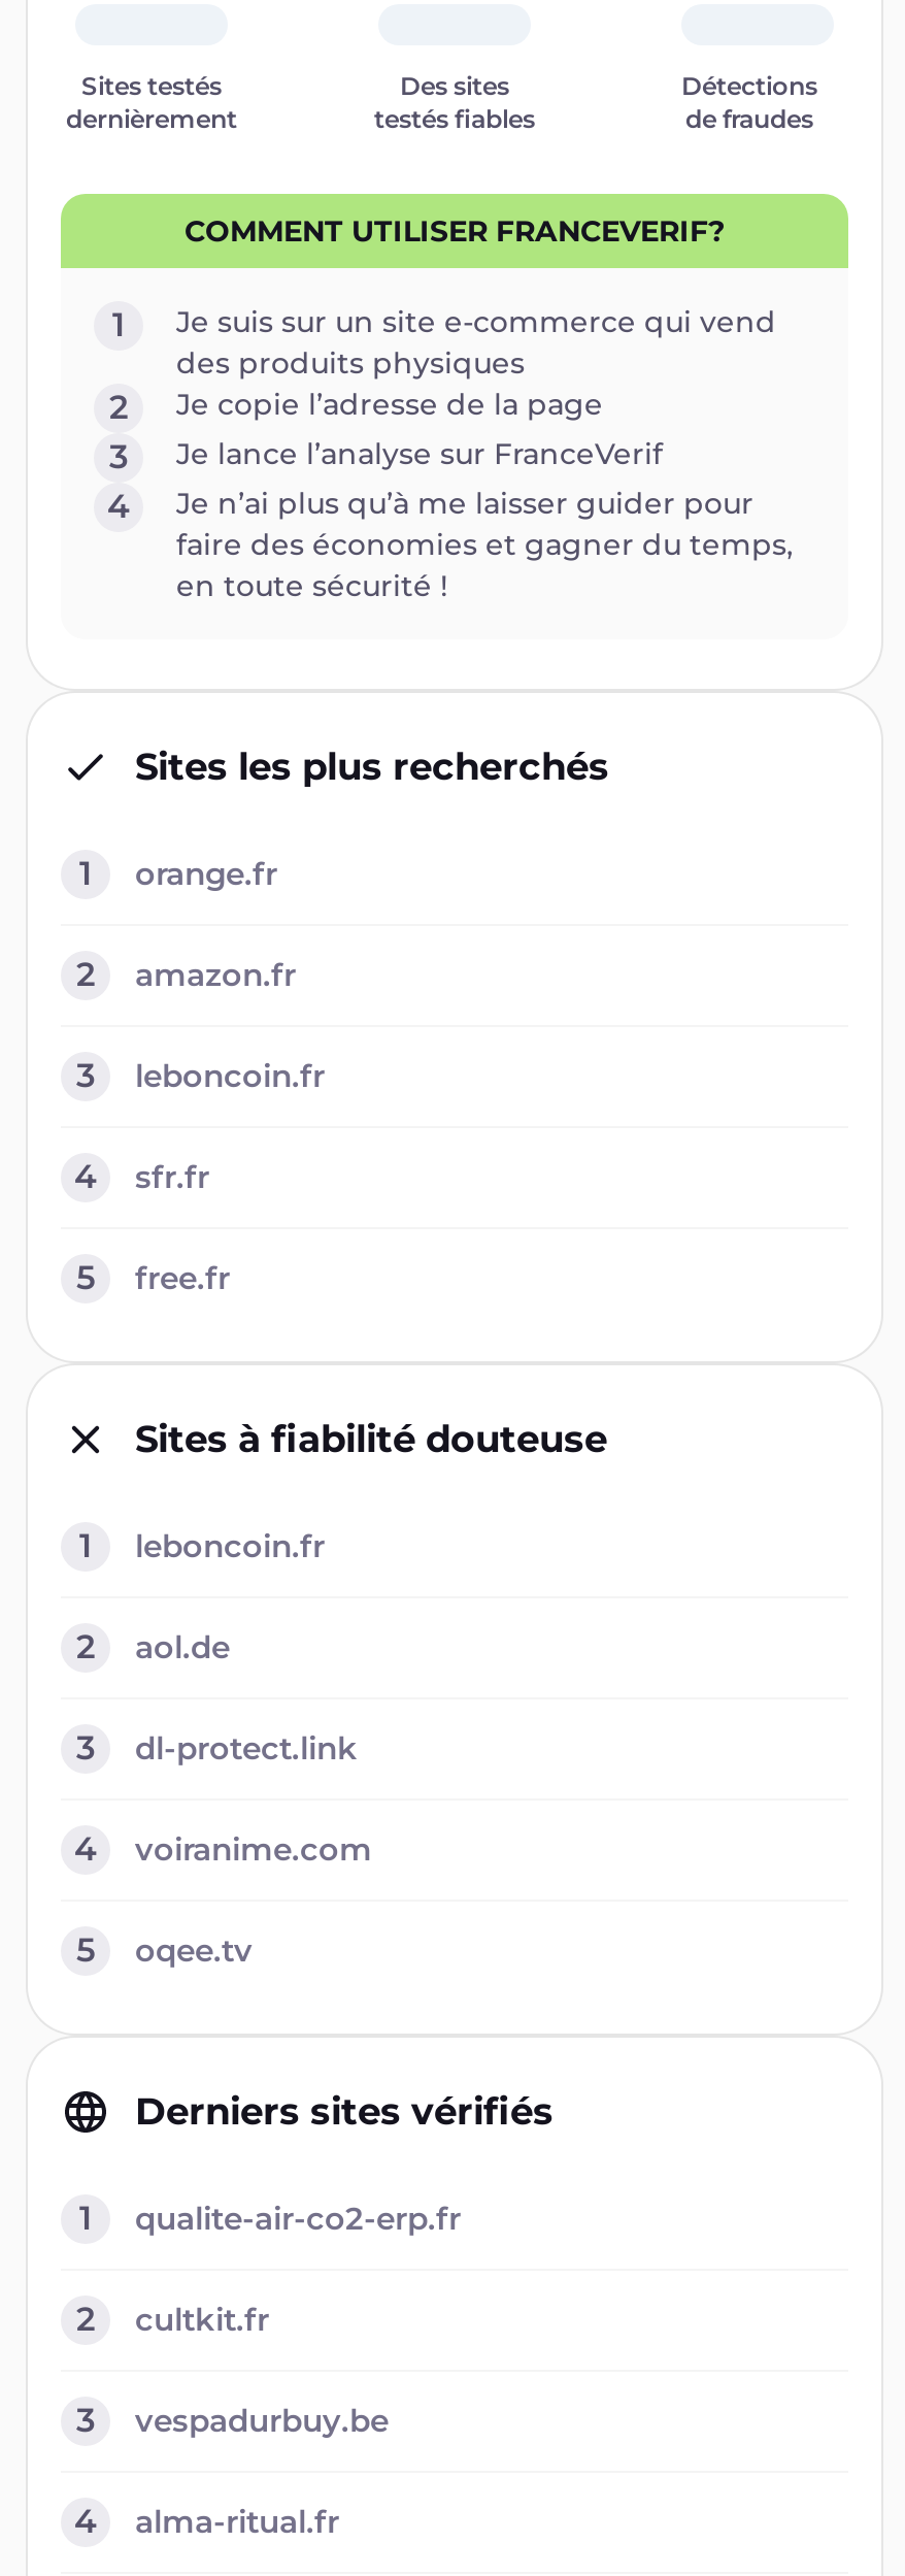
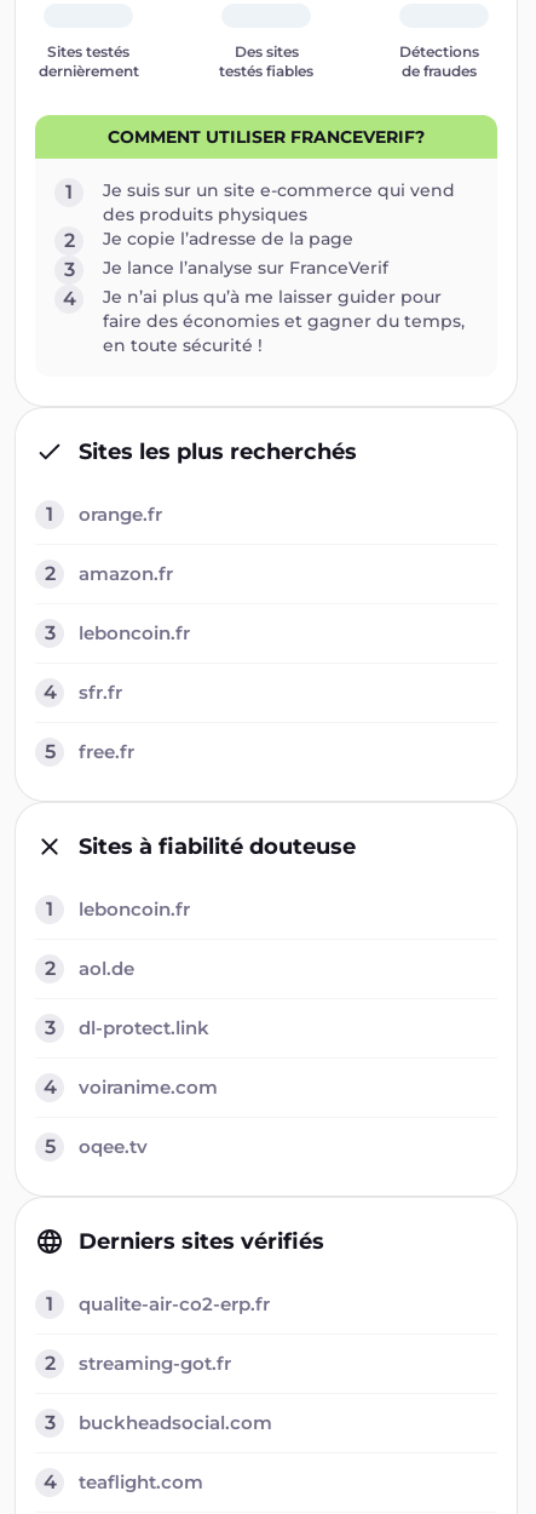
- cultkit.fr
+ streaming-got.fr

- vespadurbuy.be
+ buckheadsocial.com

- alma-ritual.fr
+ teaflight.com
